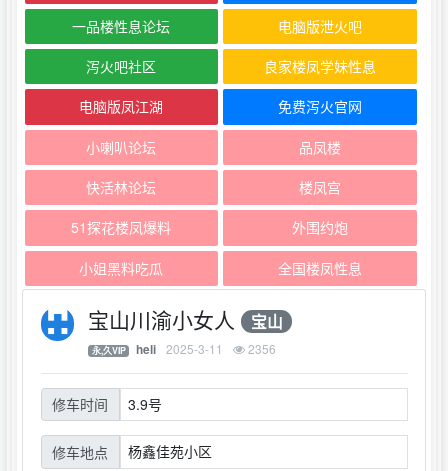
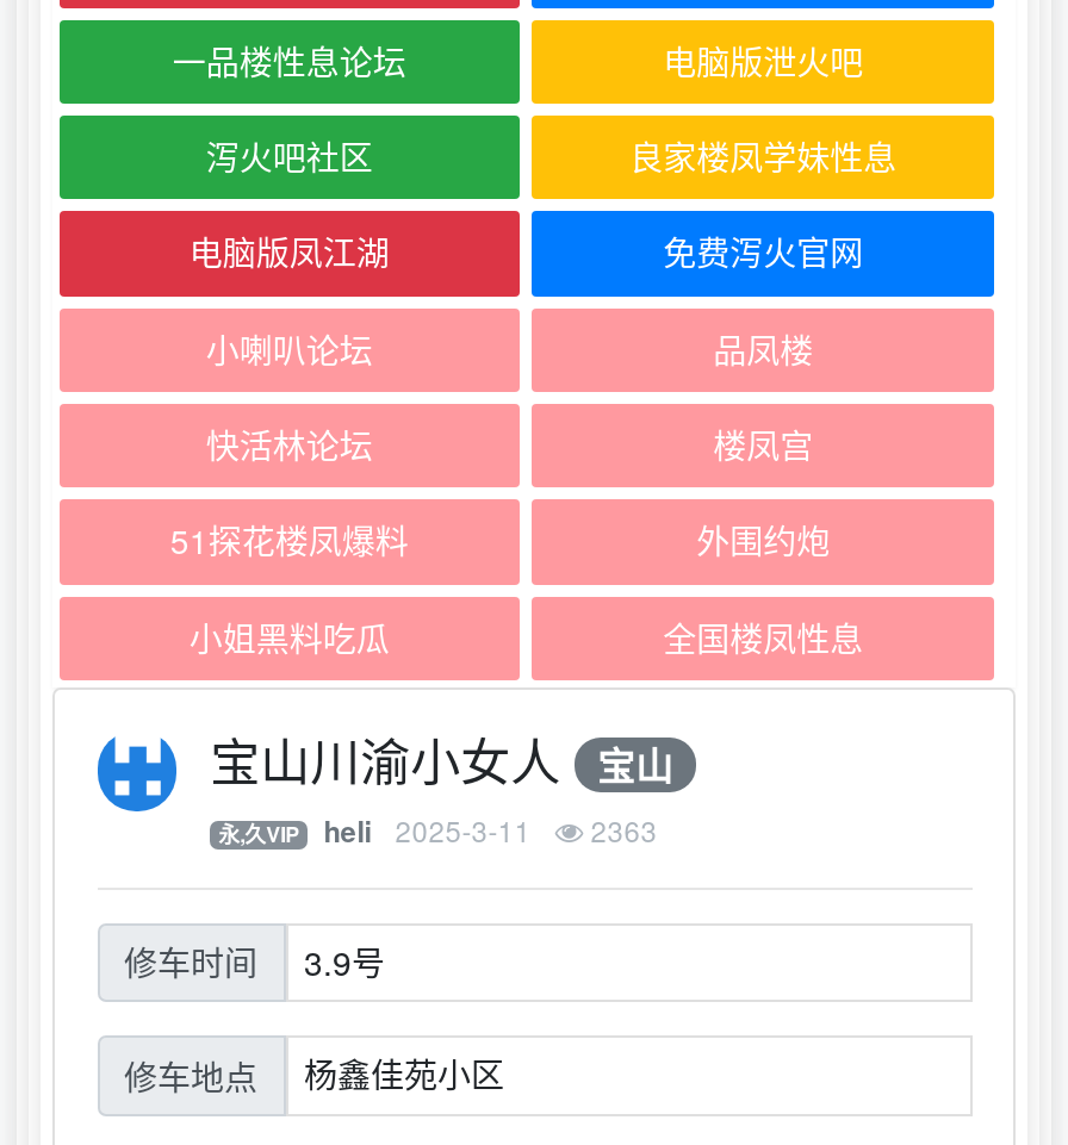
- 永,久VIP heli 2025-3-11 2356
+ 永,久VIP heli 2025-3-11 2363
